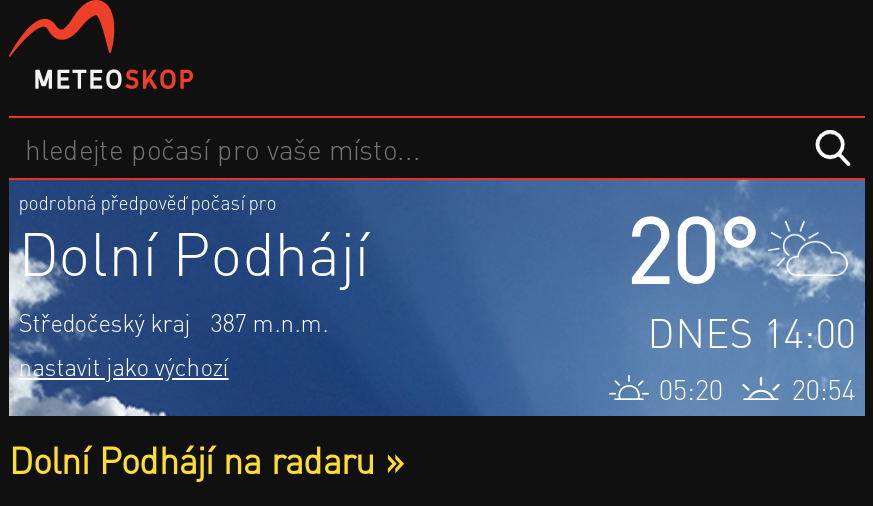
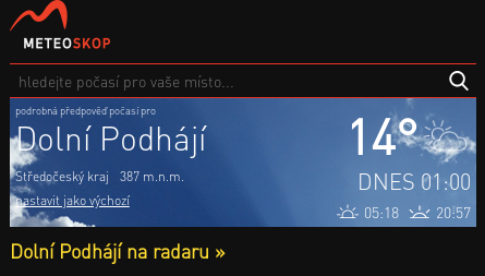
- 20°
+ 14°

- DNES 14:00
+ DNES 01:00

- 05:20
+ 05:18

- 20:54
+ 20:57
